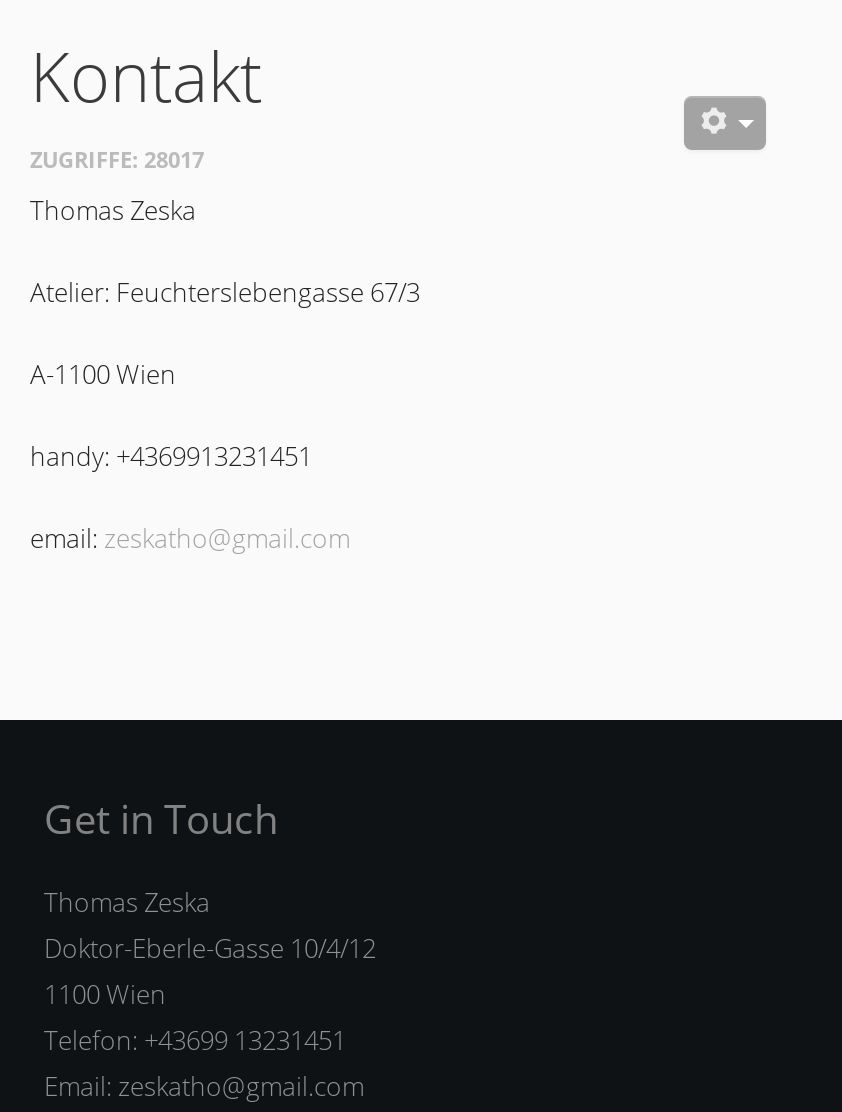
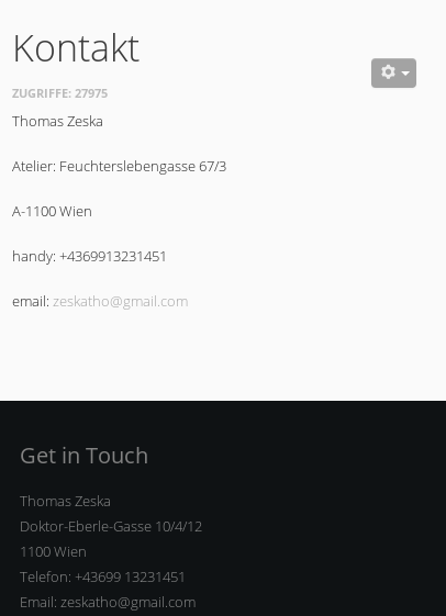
- ZUGRIFFE: 28017
+ ZUGRIFFE: 27975
